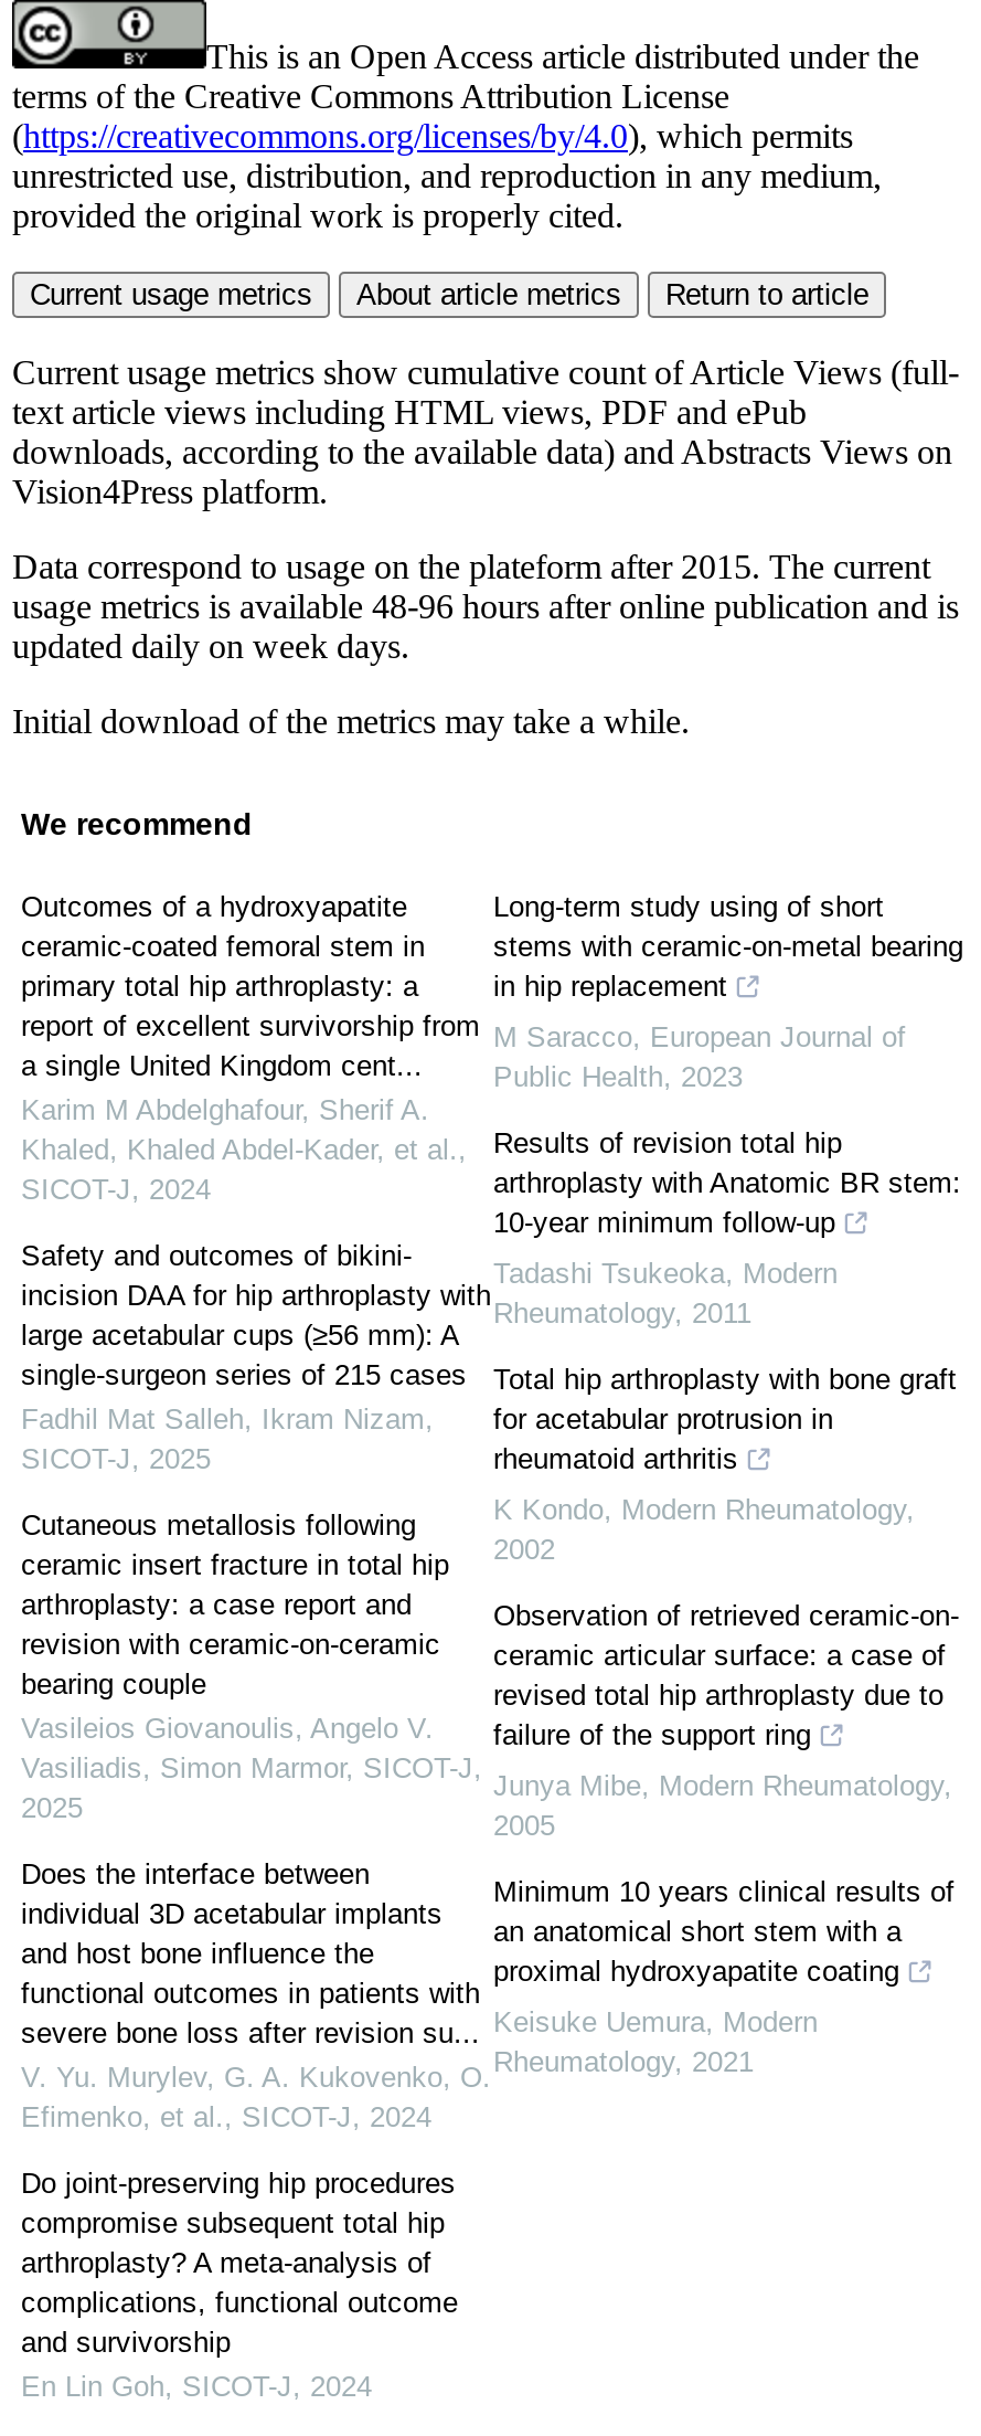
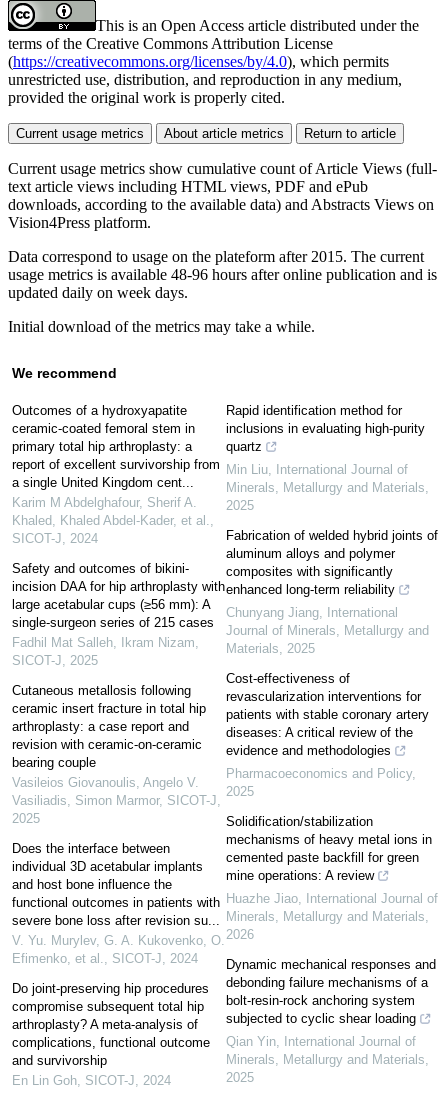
- Long-term study using of short
- stems with ceramic-on-metal bearing
- in hip replacement
+ Rapid identification method for
+ inclusions in evaluating high-purity
+ quartz

- M Saracco, European Journal of
- Public Health, 2023
+ Min Liu, International Journal of
+ Minerals, Metallurgy and Materials,
+ 2025

- Results of revision total hip
- arthroplasty with Anatomic BR stem:
- 10-year minimum follow-up
+ Fabrication of welded hybrid joints of
+ aluminum alloys and polymer
+ composites with significantly
+ enhanced long-term reliability

- Tadashi Tsukeoka, Modern
- Rheumatology, 2011
+ Chunyang Jiang, International
+ Journal of Minerals, Metallurgy and
+ Materials, 2025

- Total hip arthroplasty with bone graft
- for acetabular protrusion in
- rheumatoid arthritis
+ Cost-effectiveness of
+ revascularization interventions for
+ patients with stable coronary artery
+ diseases: A critical review of the
+ evidence and methodologies

- K Kondo, Modern Rheumatology,
- 2002
+ Pharmacoeconomics and Policy,
+ 2025

- Observation of retrieved ceramic-on-
- ceramic articular surface: a case of
- revised total hip arthroplasty due to
- failure of the support ring
+ Solidification/stabilization
+ mechanisms of heavy metal ions in
+ cemented paste backfill for green
+ mine operations: A review

- Junya Mibe, Modern Rheumatology,
- 2005
+ Huazhe Jiao, International Journal of
+ Minerals, Metallurgy and Materials,
+ 2026

- Minimum 10 years clinical results of
- an anatomical short stem with a
- proximal hydroxyapatite coating
+ Dynamic mechanical responses and
+ debonding failure mechanisms of a
+ bolt-resin-rock anchoring system
+ subjected to cyclic shear loading

- Keisuke Uemura, Modern
- Rheumatology, 2021
+ Qian Yin, International Journal of
+ Minerals, Metallurgy and Materials,
+ 2025
